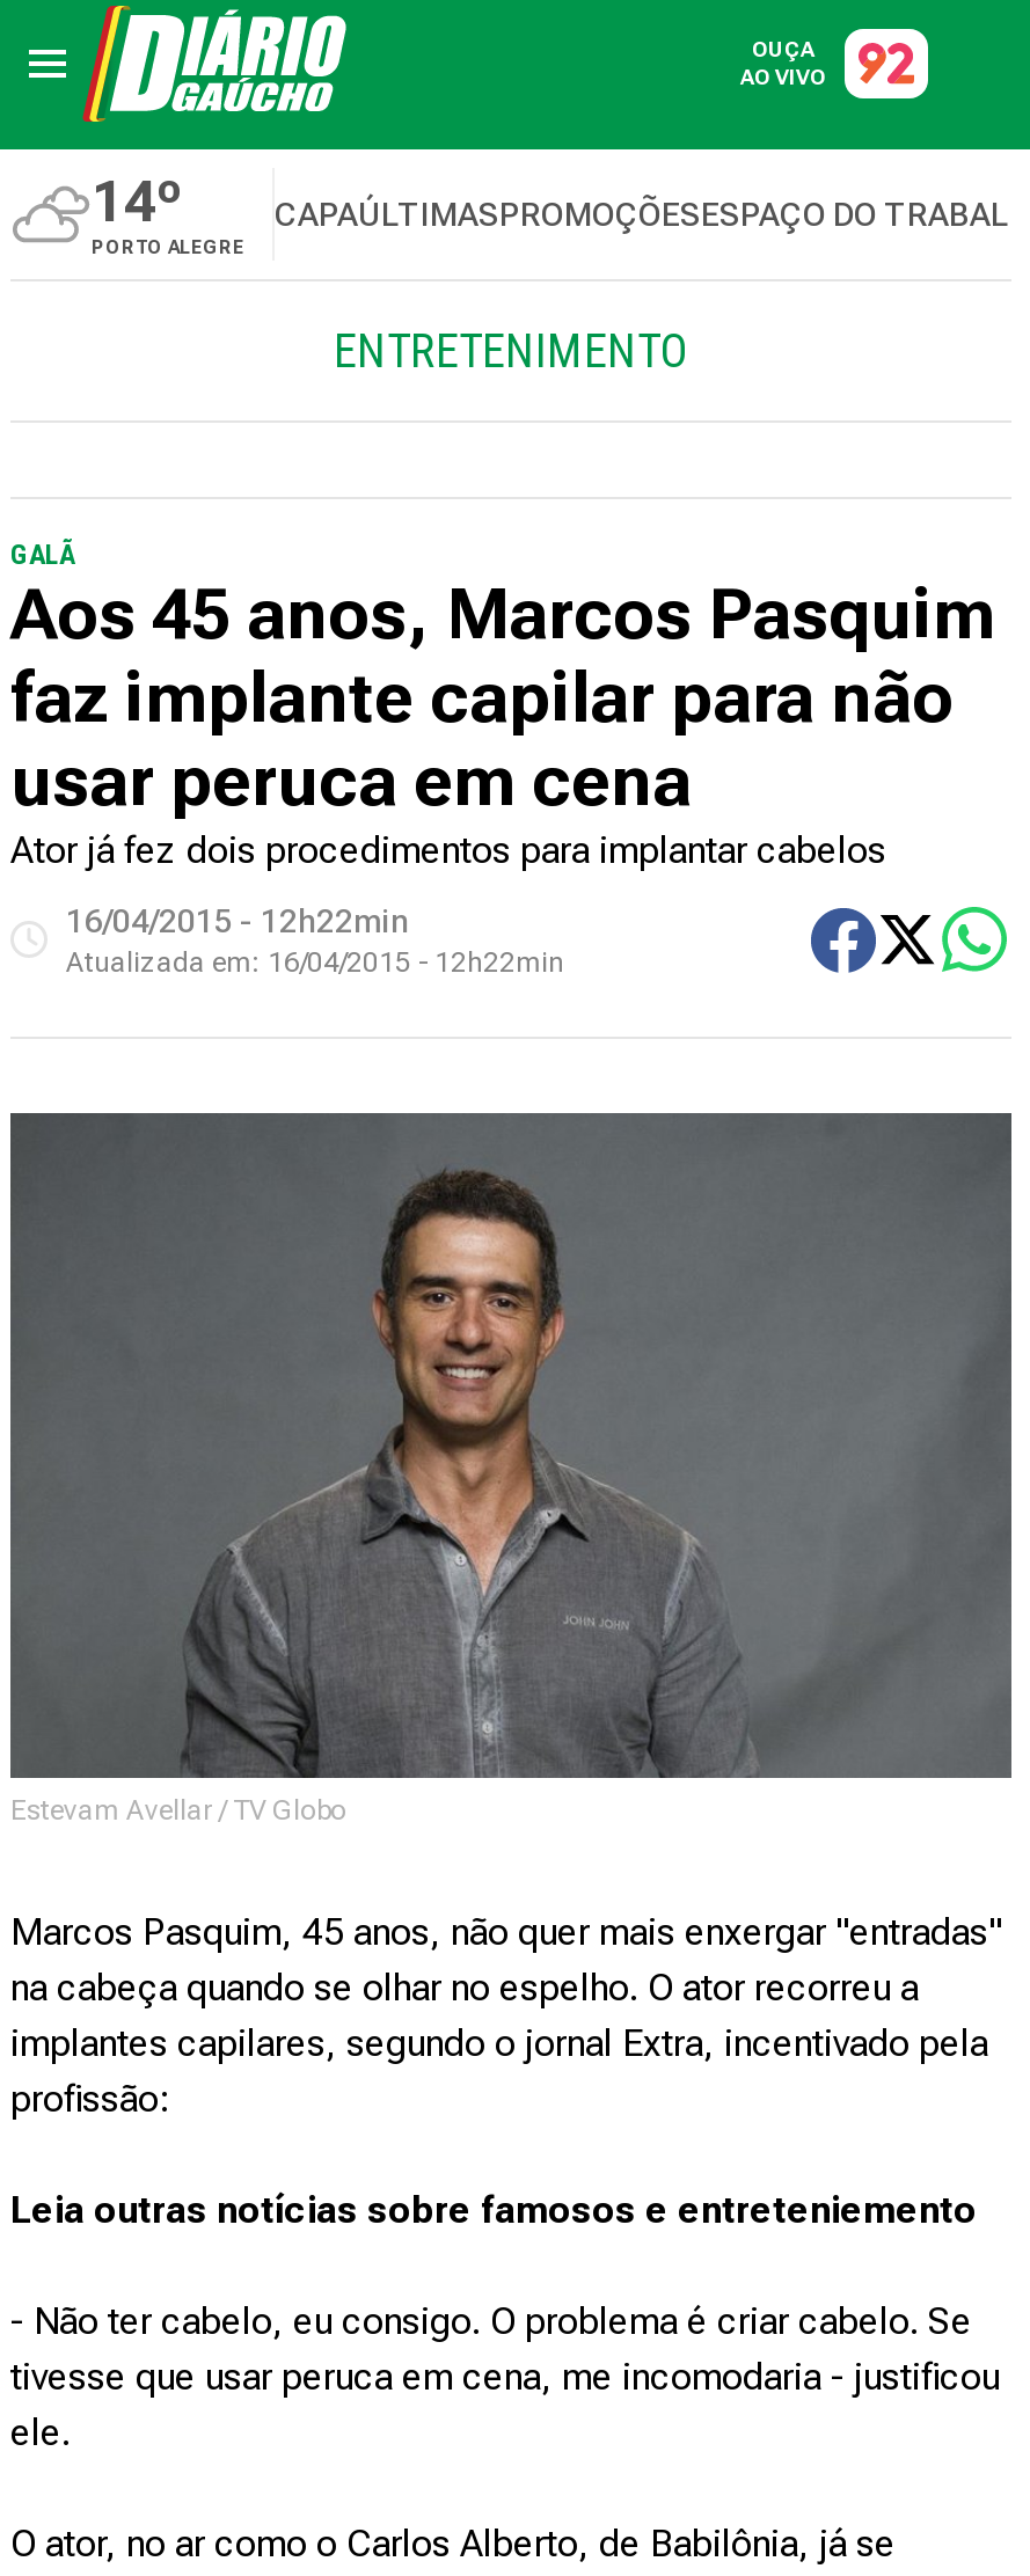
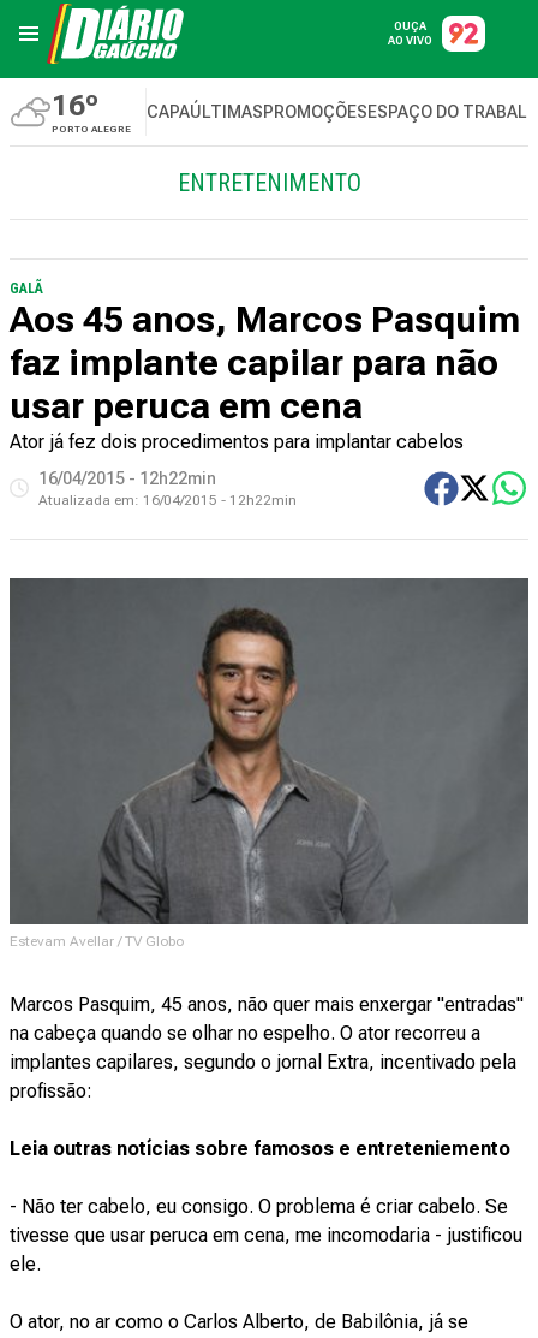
- 14º
+ 16º
